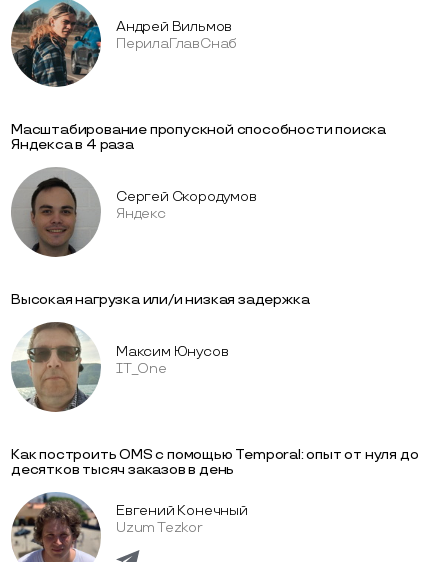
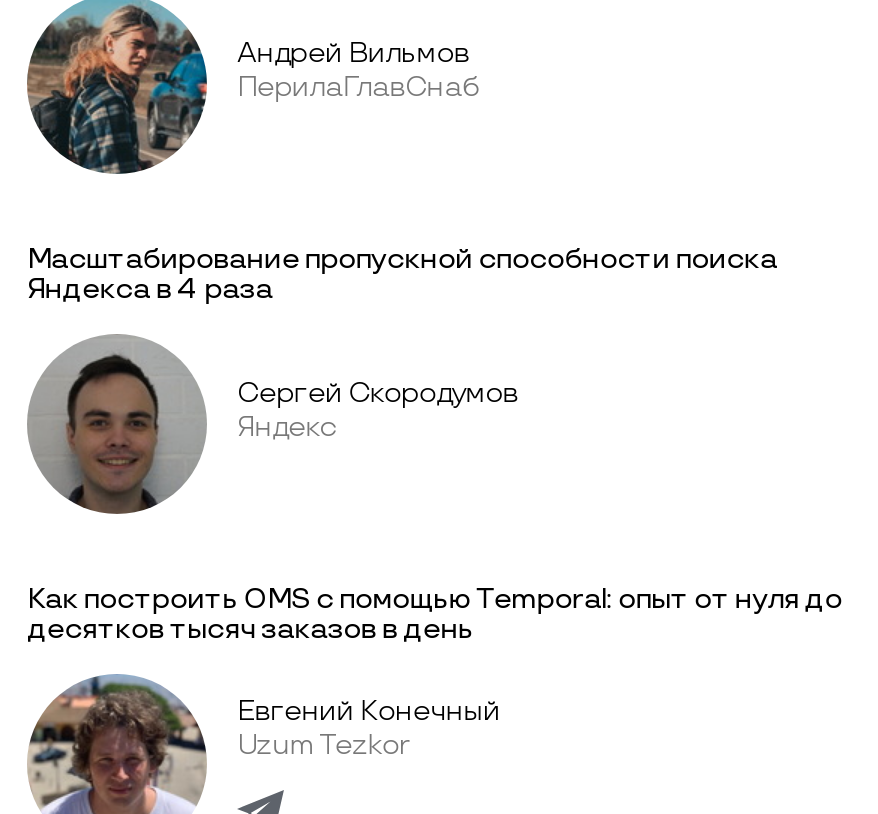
- [image]
- Высокая нагрузка или/и низкая задержка
- Максим Юнусов
- IT_One
